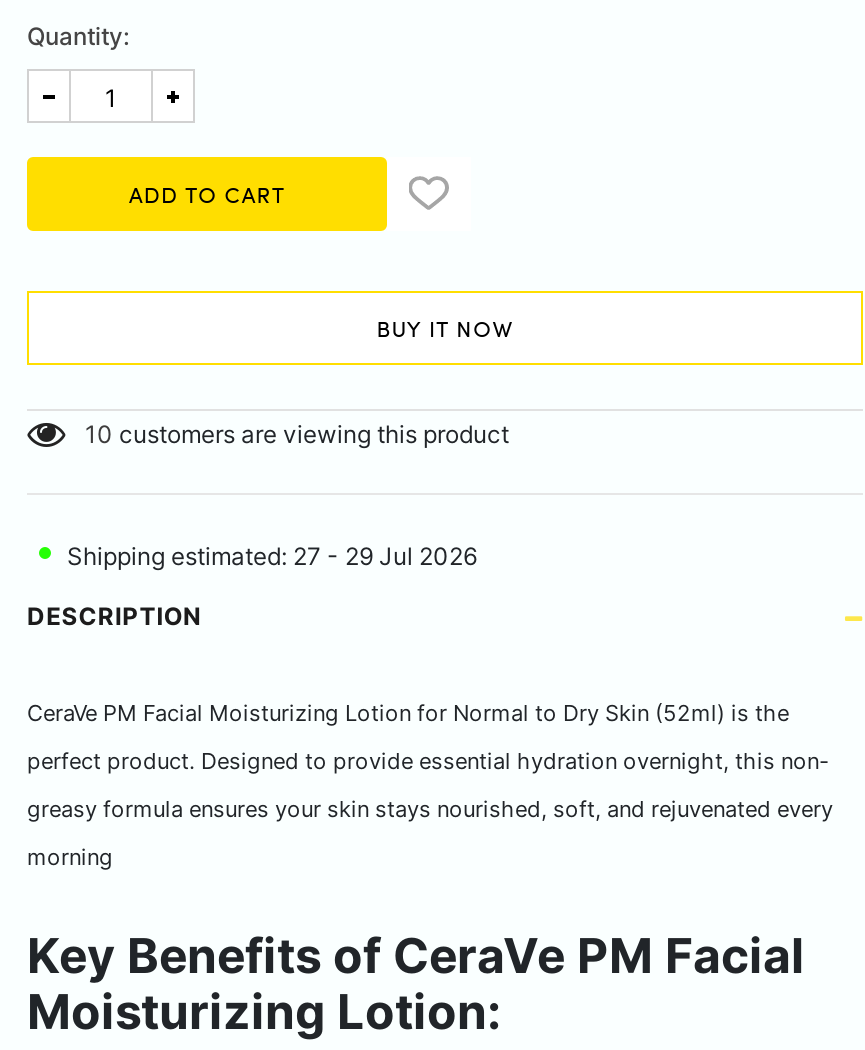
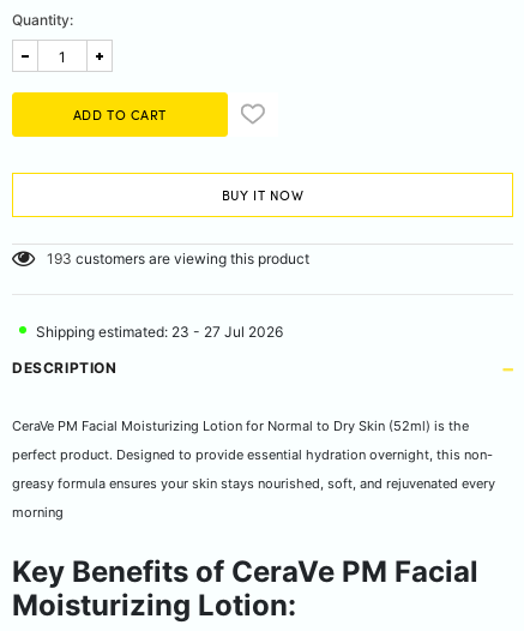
- 10 customers are viewing this product
+ 193 customers are viewing this product

- Shipping estimated: 27 - 29 Jul 2026
+ Shipping estimated: 23 - 27 Jul 2026
